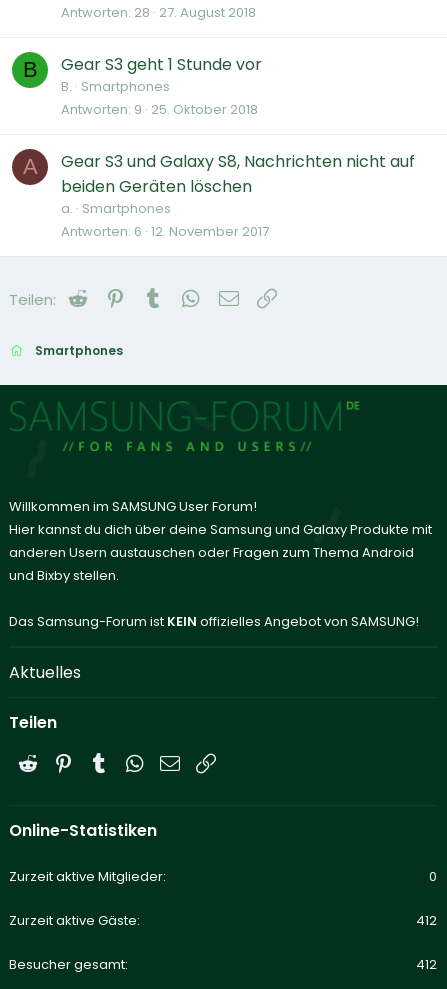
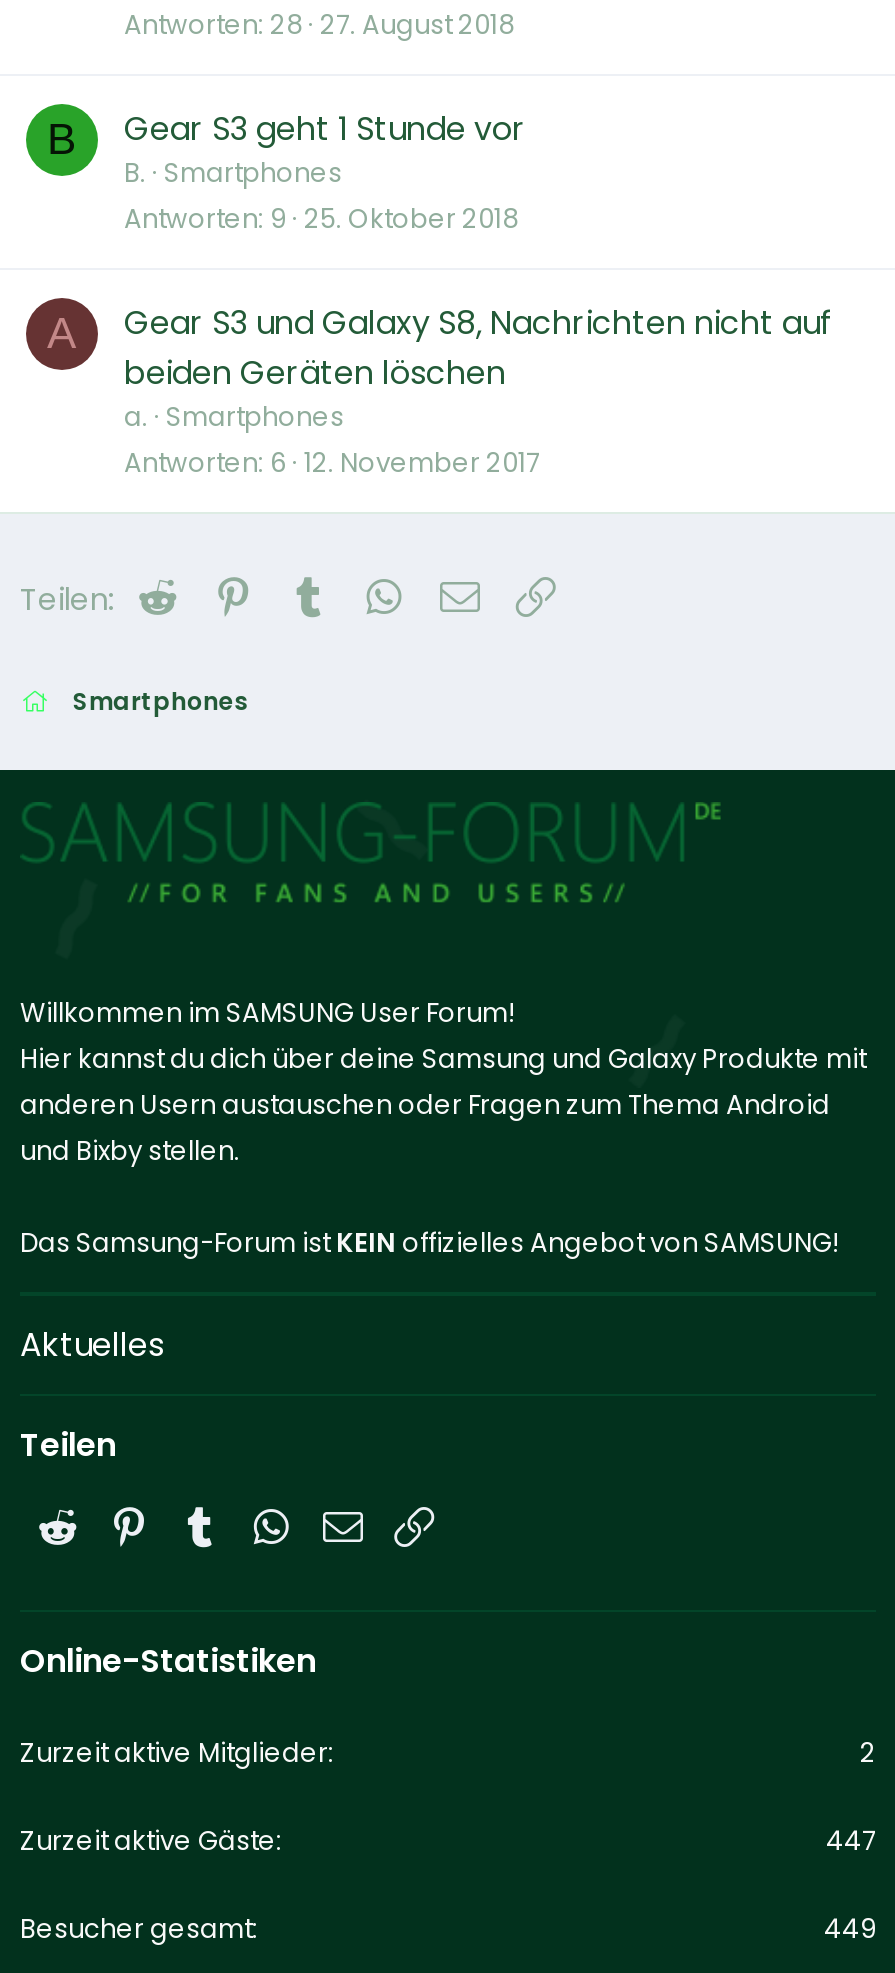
- 0
+ 2

- 412
+ 447

- 412
+ 449
